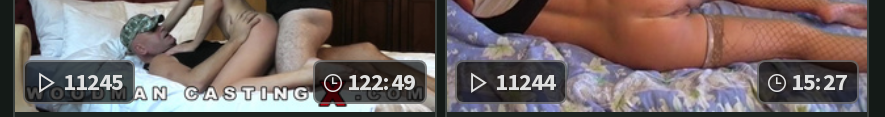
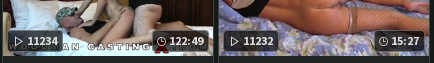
- 11245
+ 11234

- 11244
+ 11232
